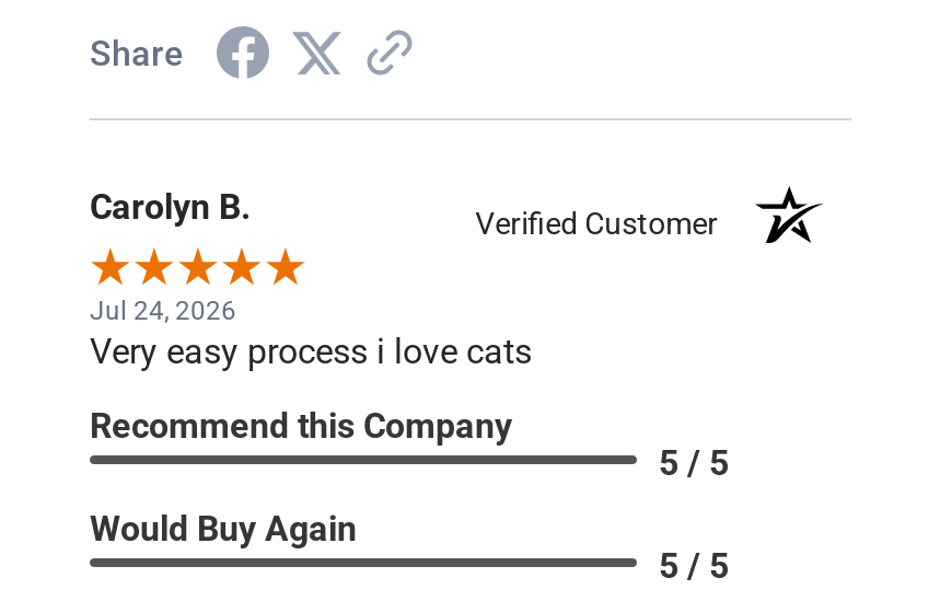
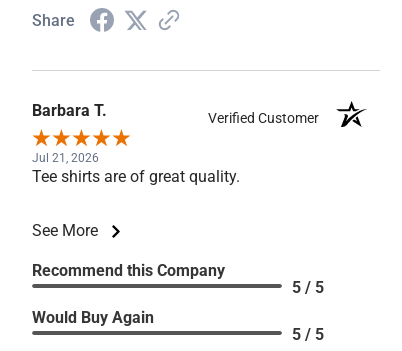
- Carolyn B.
+ Barbara T.

- Jul 24, 2026
- Very easy process i love cats
+ Jul 21, 2026
+ Tee shirts are of great quality.
+ See More
